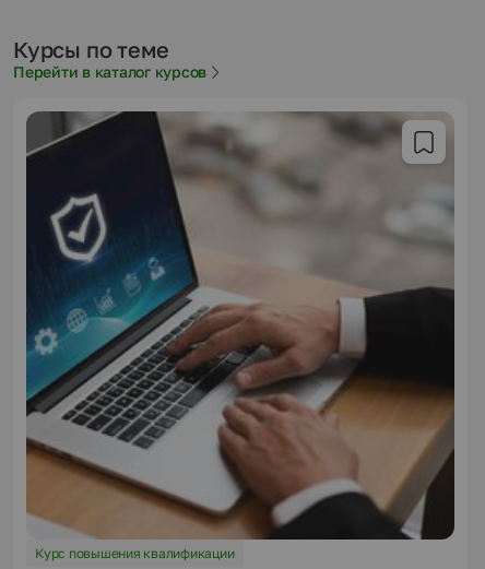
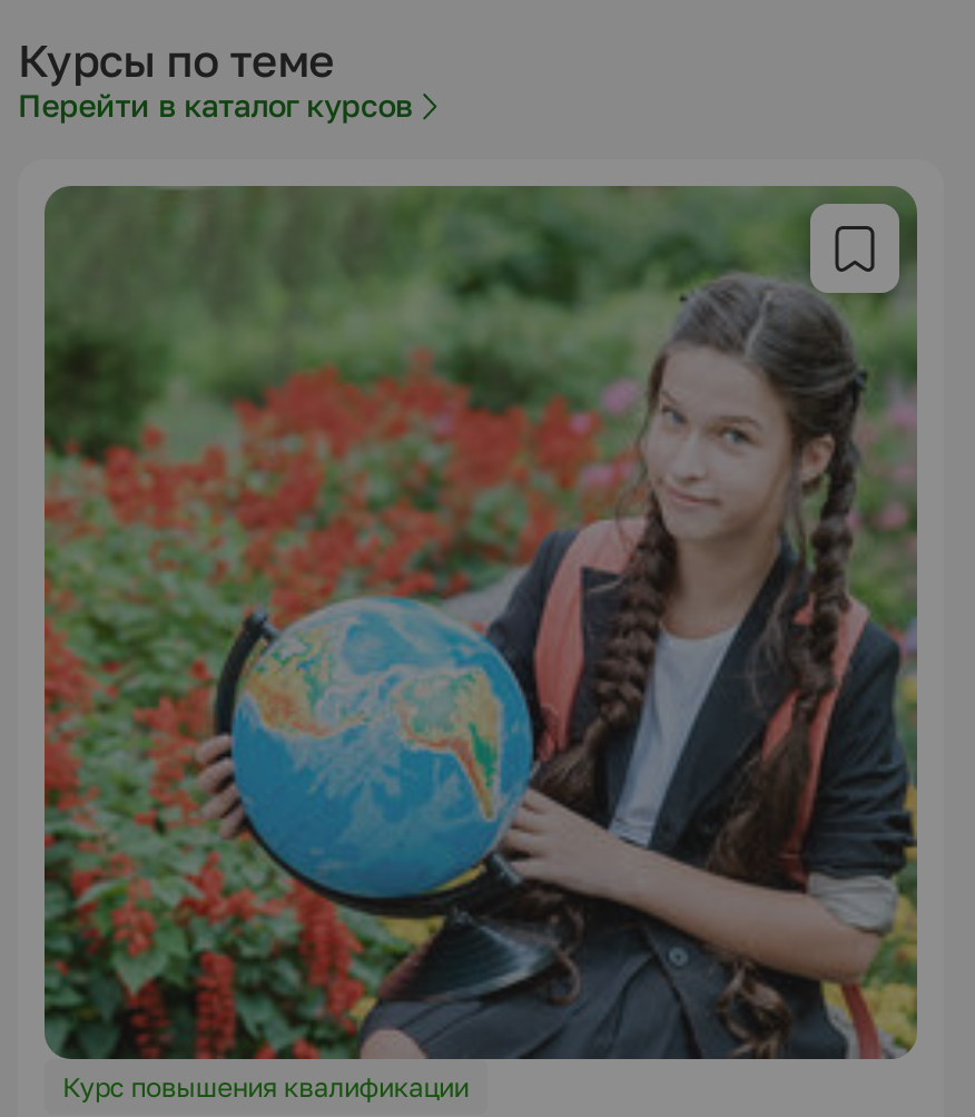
- [image]
+ [image]
